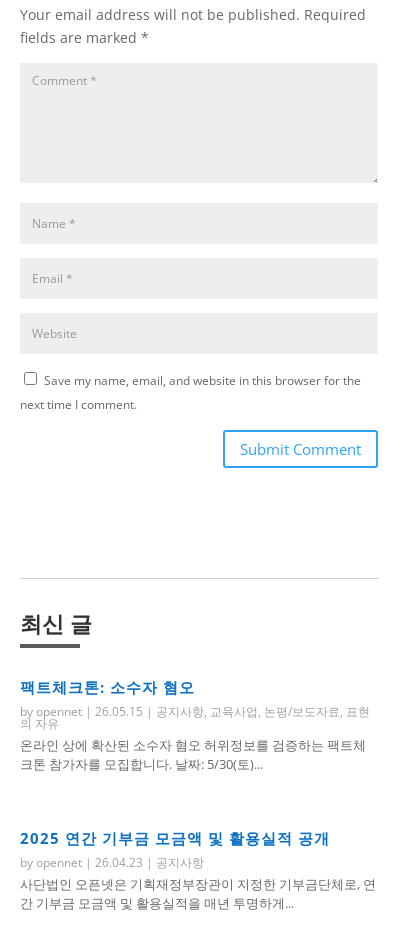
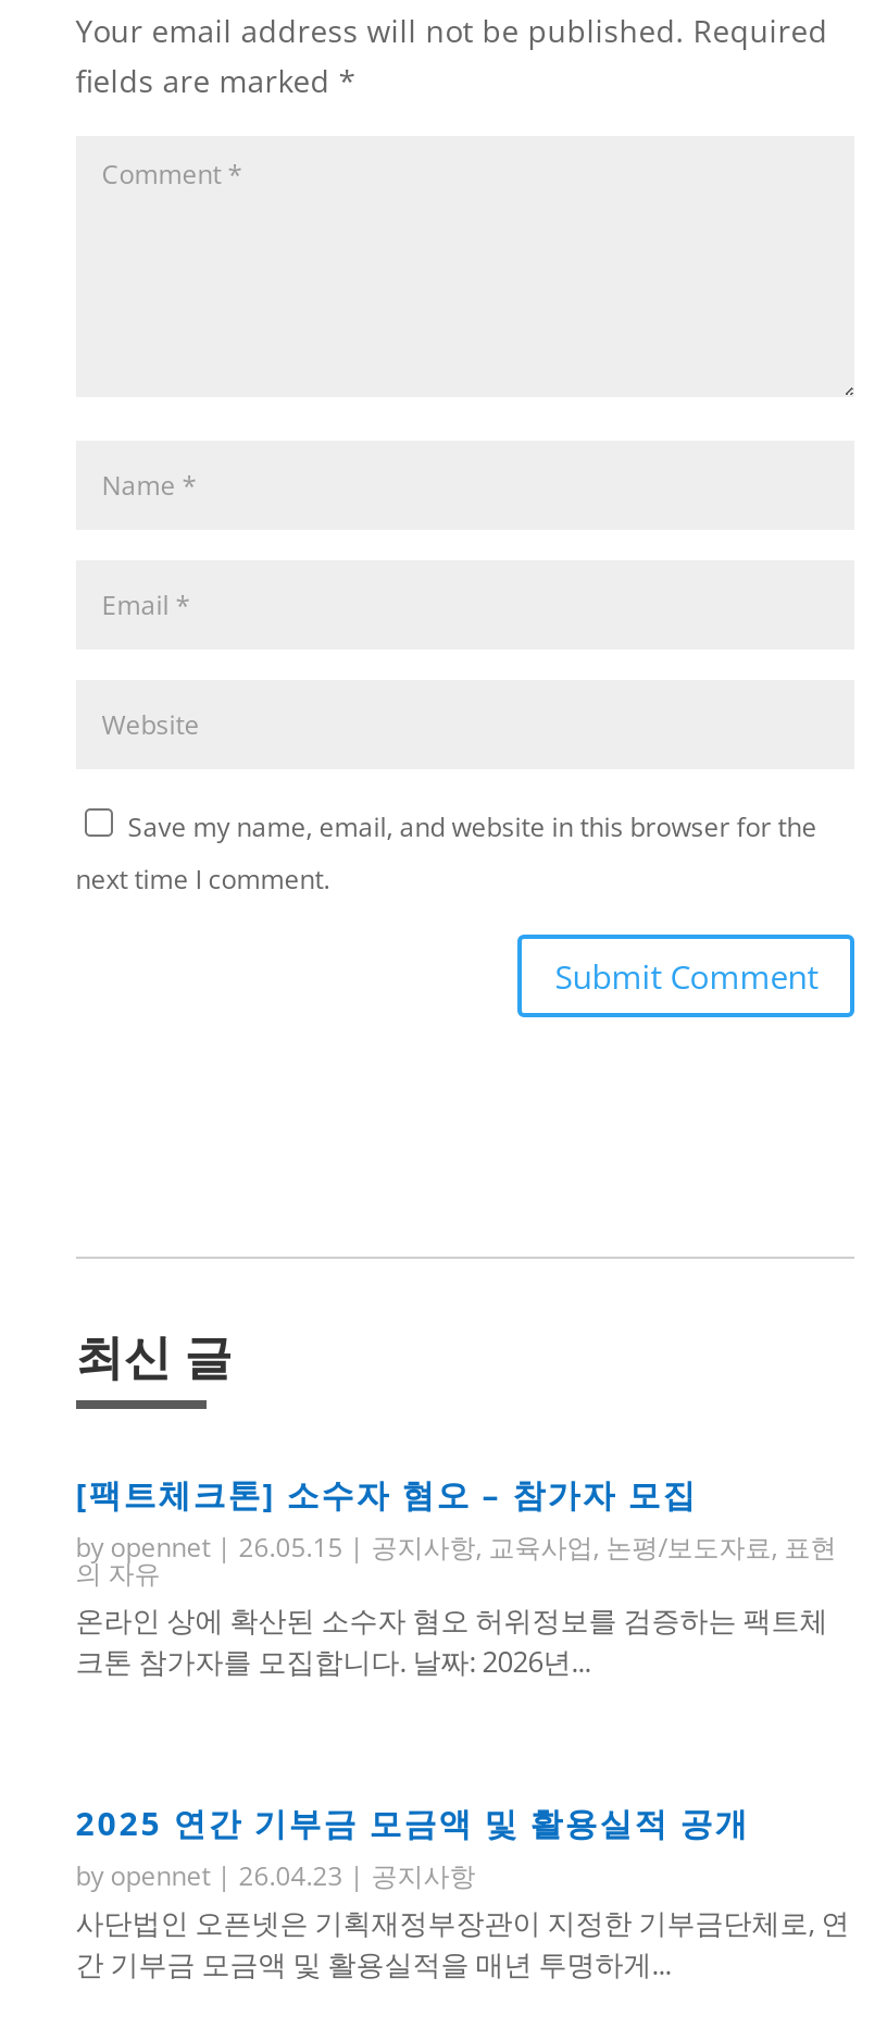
- 팩트체크톤: 소수자 혐오
+ [팩트체크톤] 소수자 혐오 – 참가자 모집

- 크톤 참가자를 모집합니다. 날짜: 5/30(토)...
+ 크톤 참가자를 모집합니다. 날짜: 2026년...
